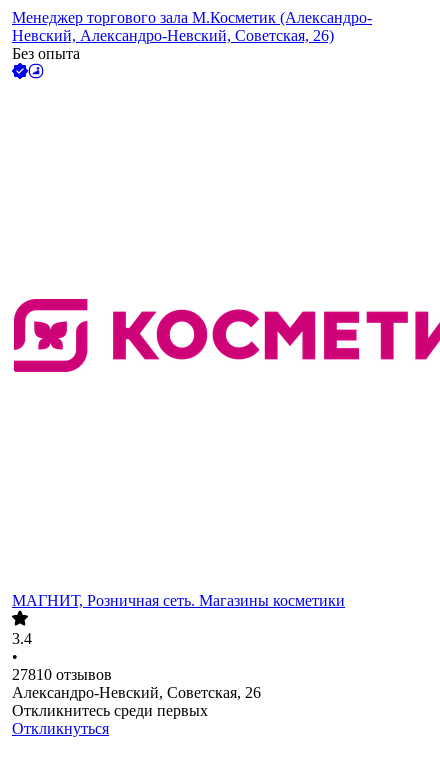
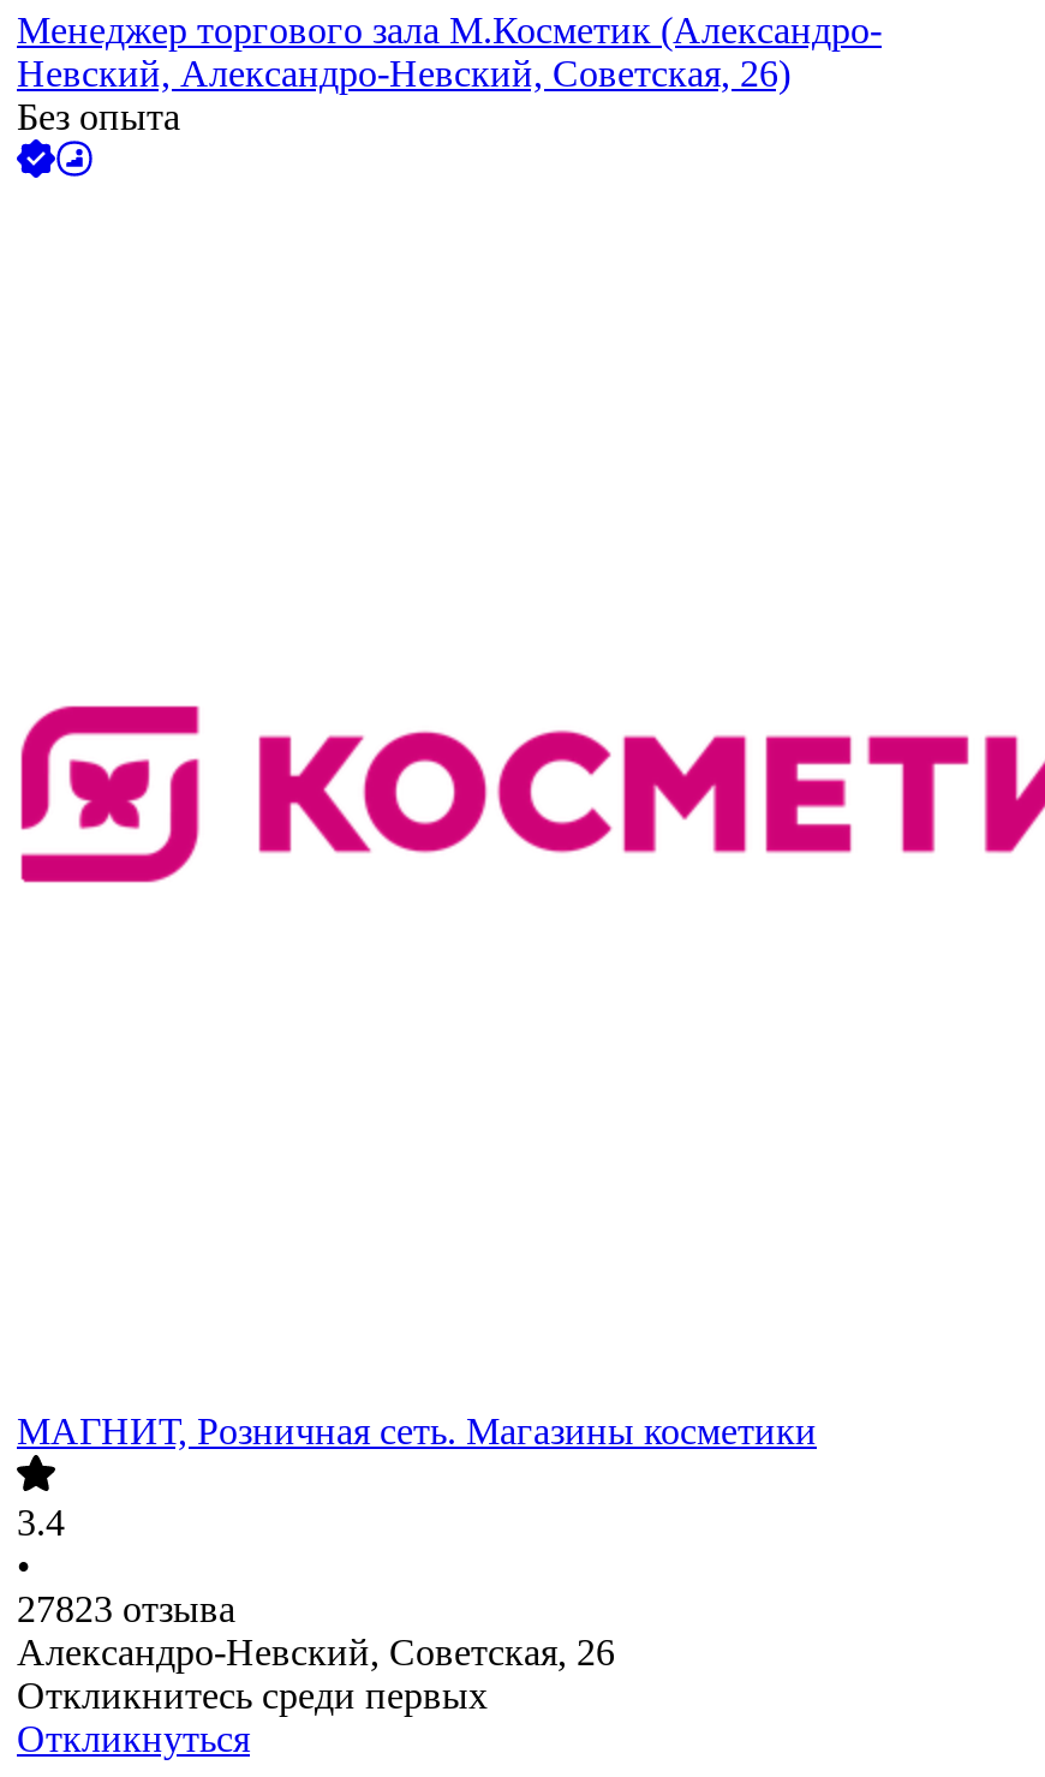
- 27810 отзывов
+ 27823 отзыва
